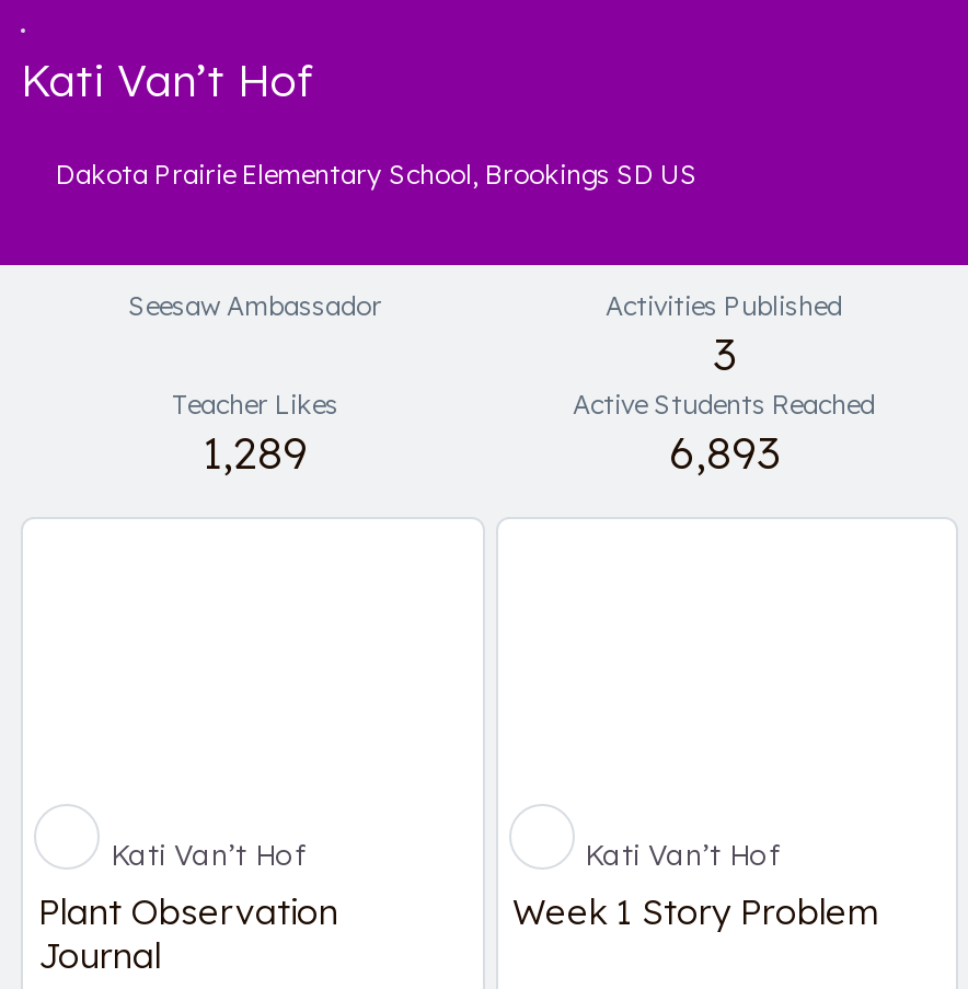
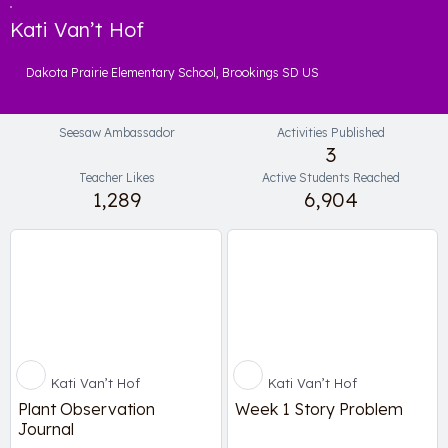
- 6,893
+ 6,904
